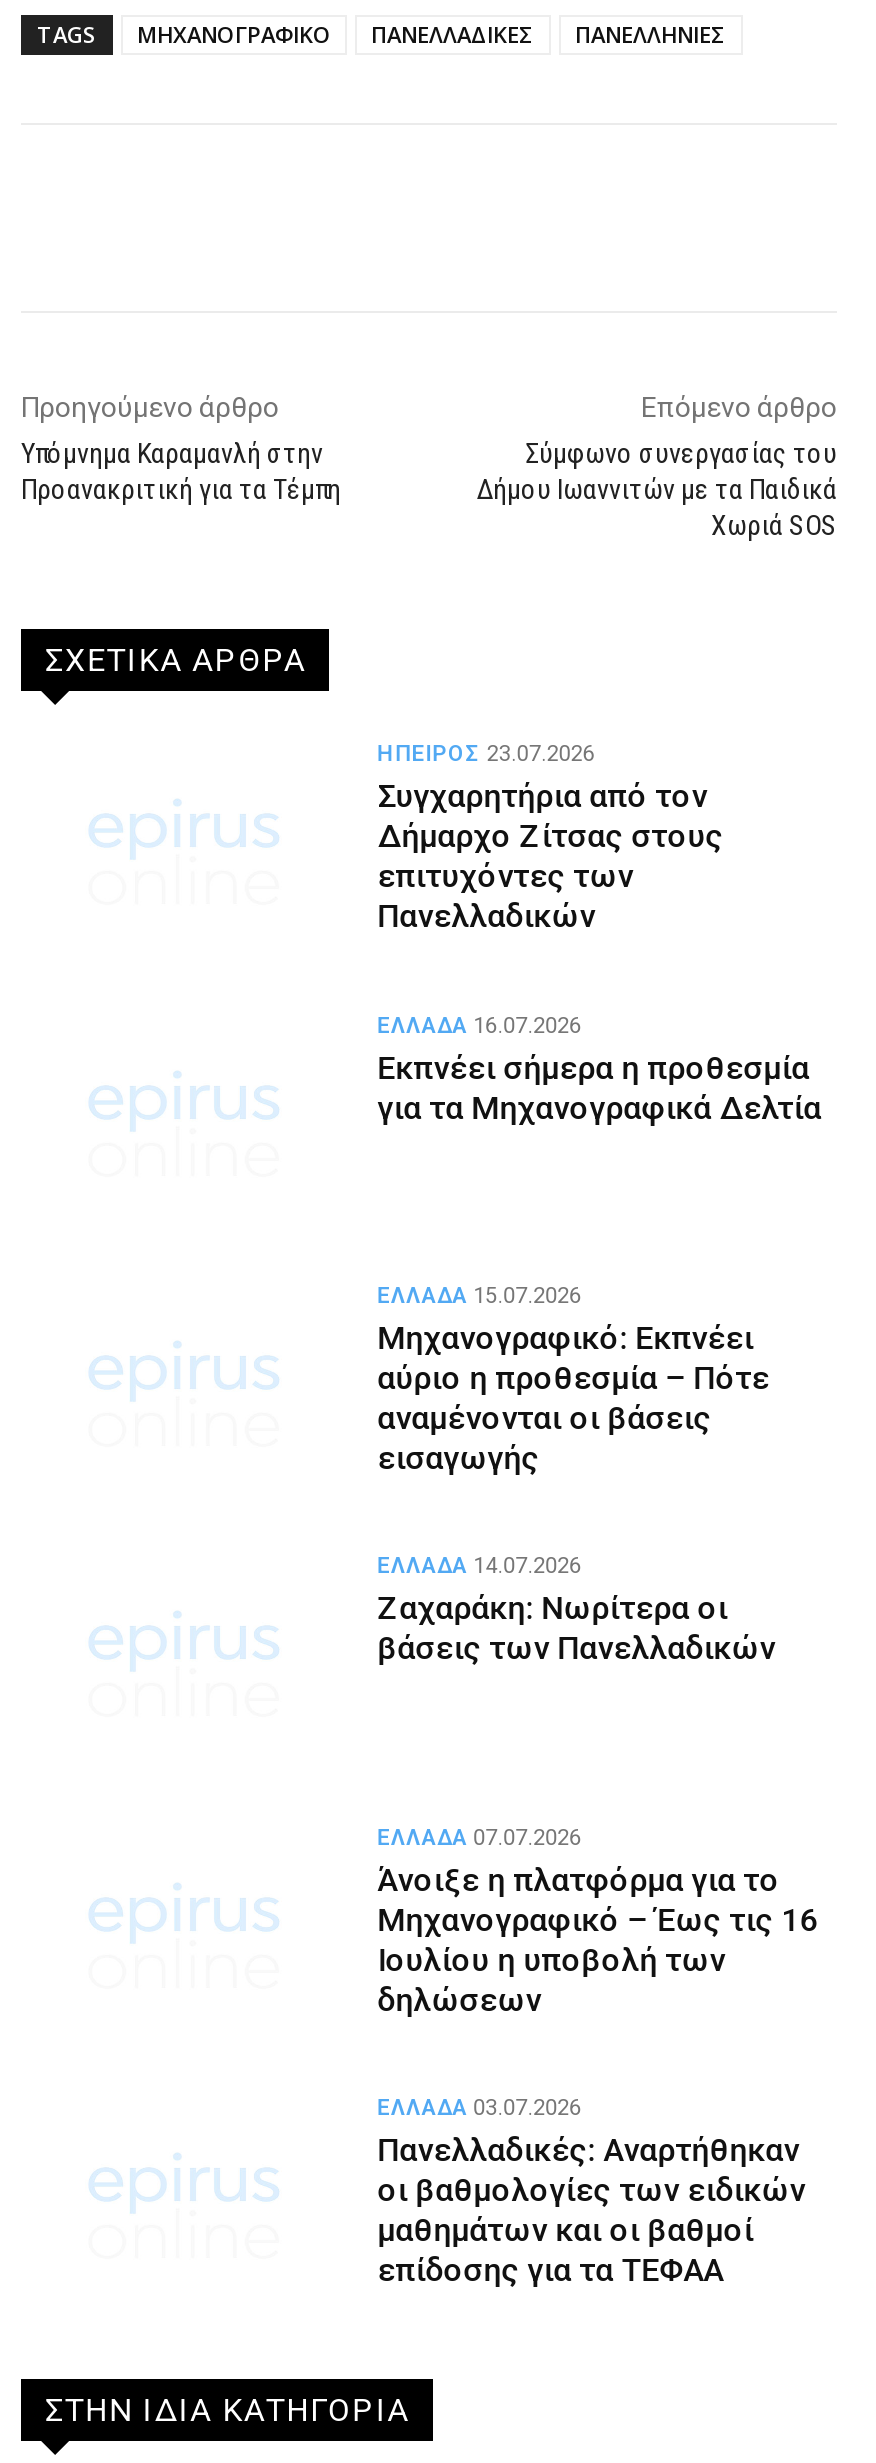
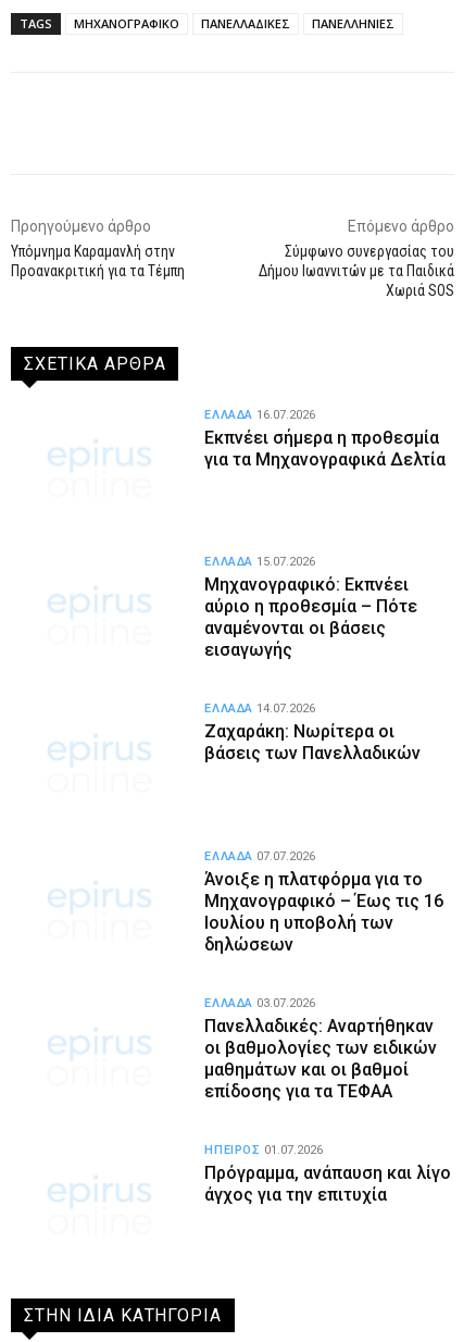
- ΗΠΕΙΡΟΣ 23.07.2026

- Συγχαρητήρια από τον
- Δήμαρχο Ζίτσας στους
- επιτυχόντες των
- Πανελλαδικών

moved up: Εκπνέει σήμερα η προθεσμία | για τα Μηχανογραφικά Δελτία | ΕΛΛΑΔΑ 16.07.2026 | ... | επίδοσης για τα ΤΕΦΑΑ | ΕΛΛΑΔΑ 03.07.2026

+ Πρόγραμμα, ανάπαυση και λίγο
+ άγχος για την επιτυχία

+ ΗΠΕΙΡΟΣ 01.07.2026
